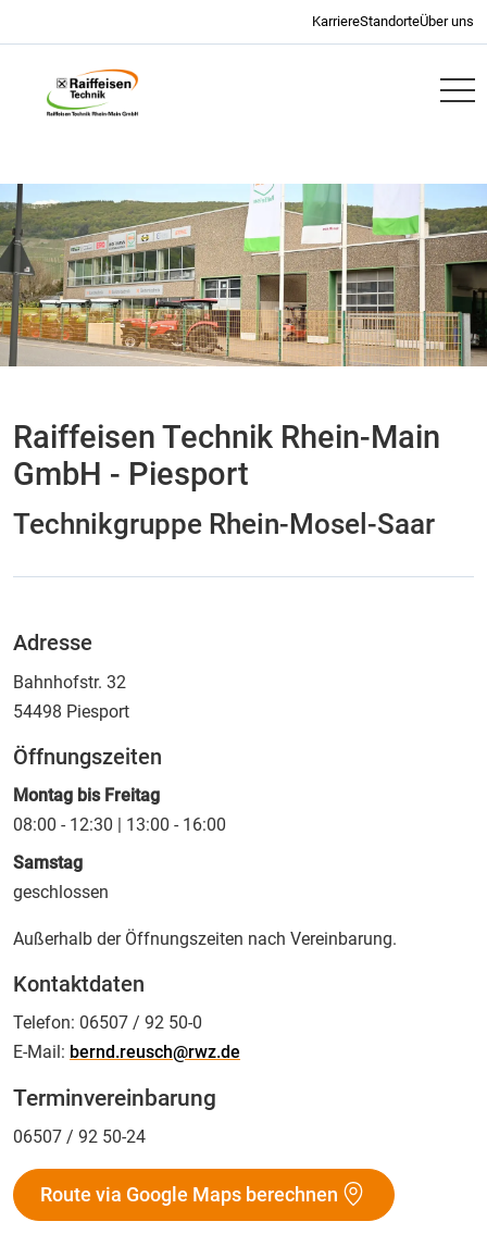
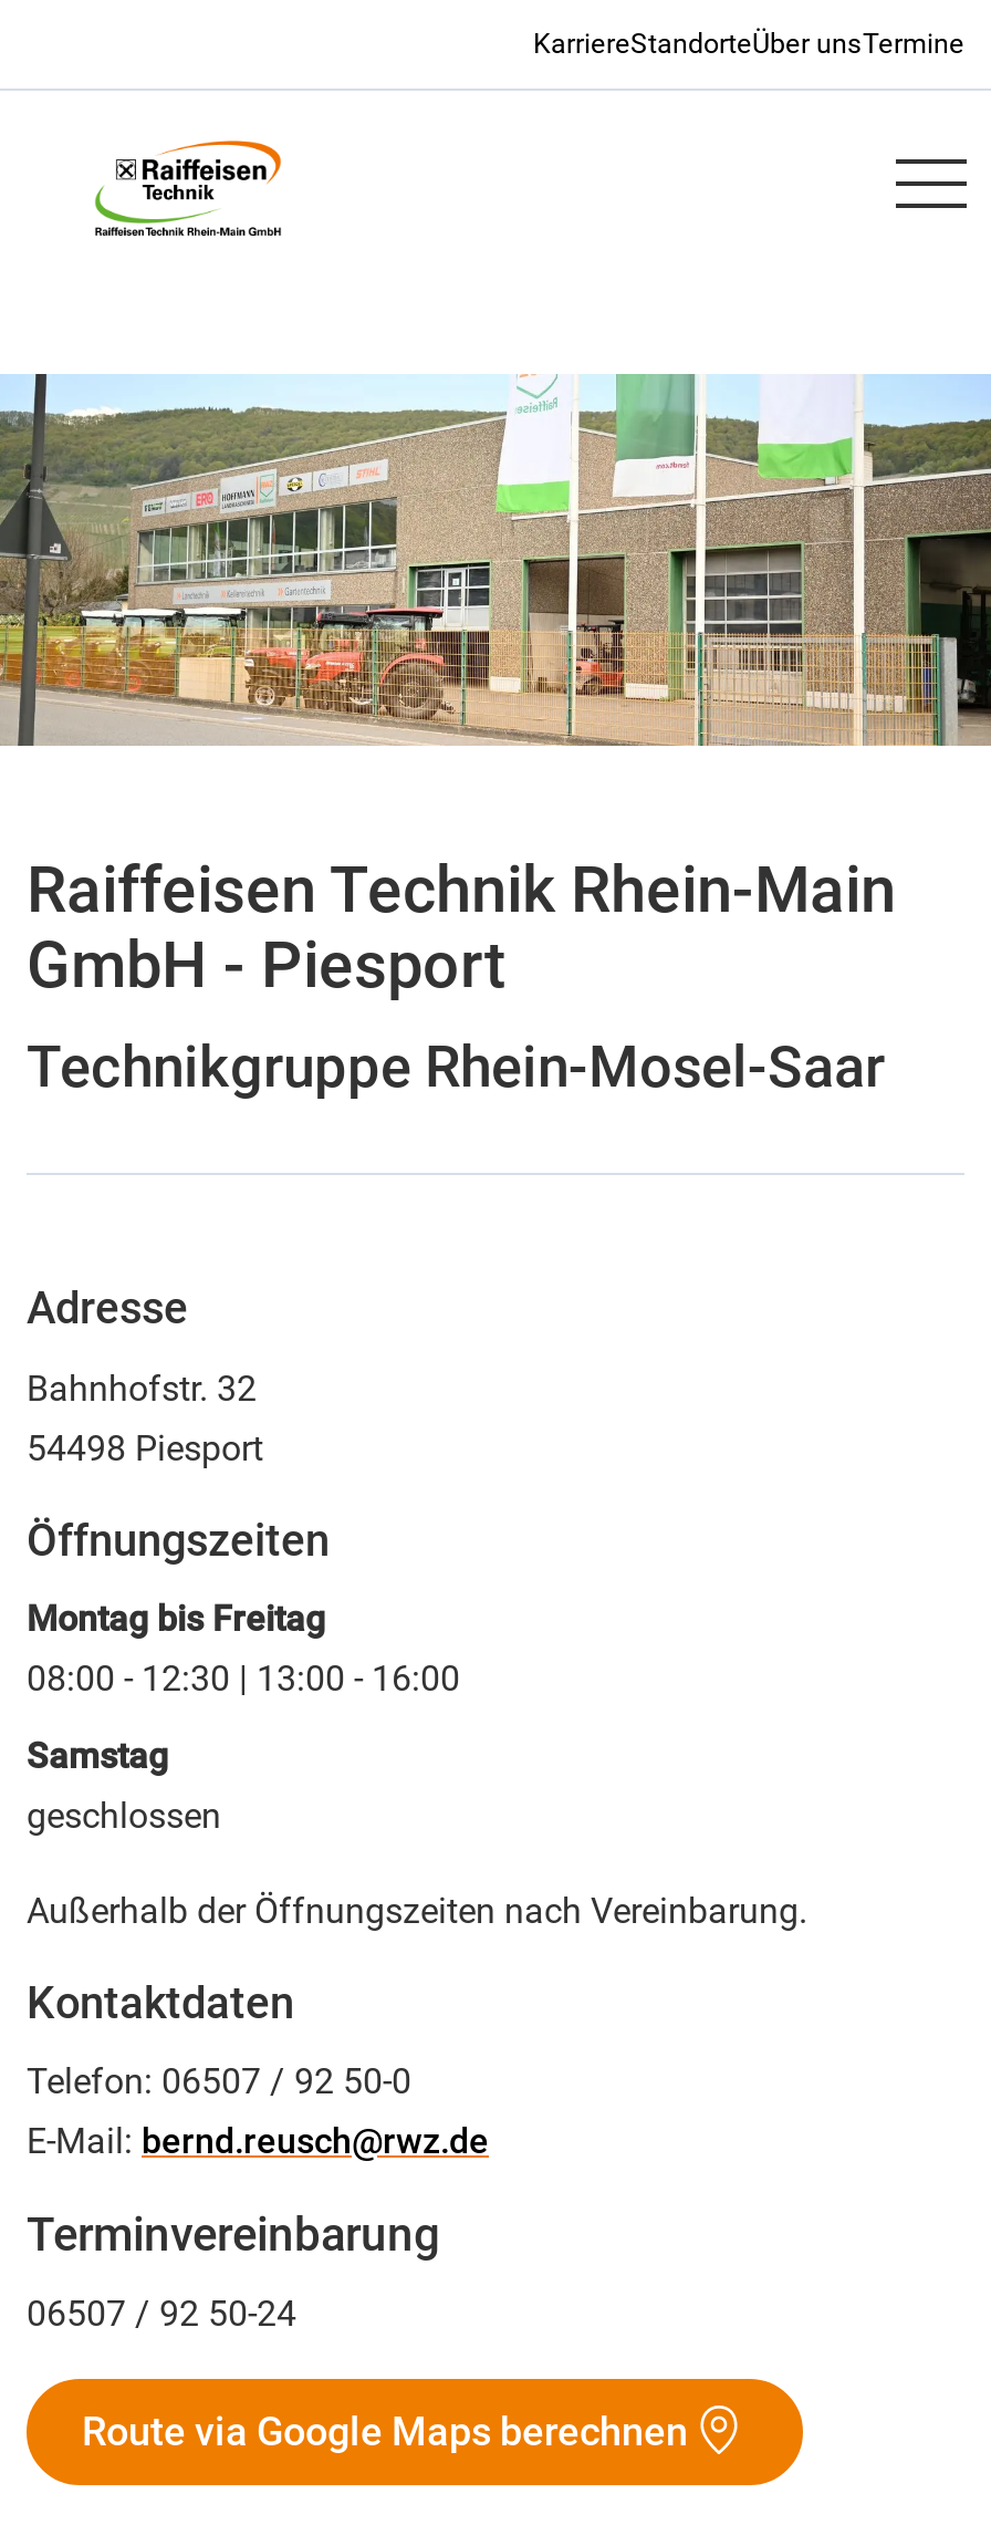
- KarriereStandorteÜber uns
+ KarriereStandorteÜber unsTermine
